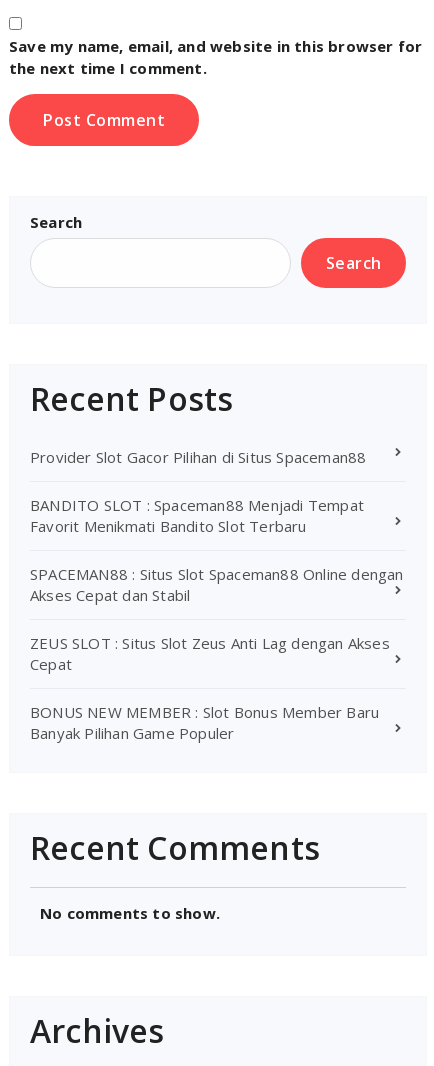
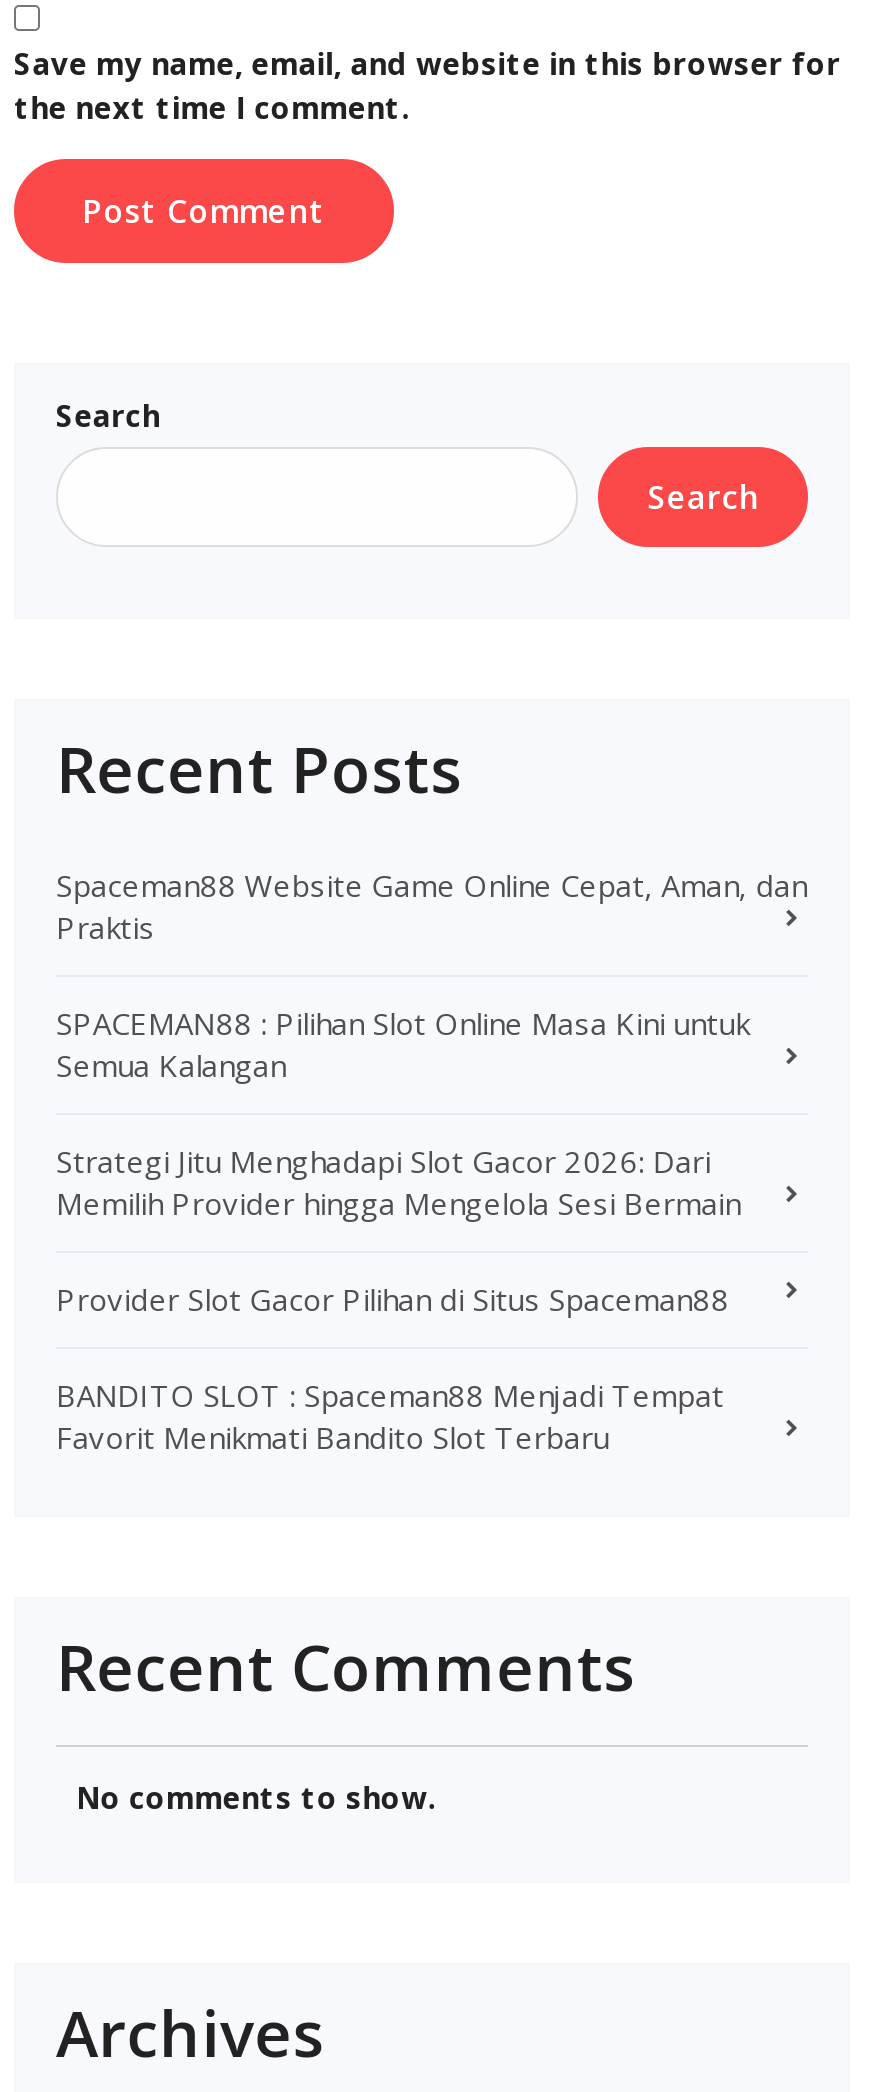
+ Spaceman88 Website Game Online Cepat, Aman, dan
+ Praktis
+ SPACEMAN88 : Pilihan Slot Online Masa Kini untuk
+ Semua Kalangan
+ Strategi Jitu Menghadapi Slot Gacor 2026: Dari
+ Memilih Provider hingga Mengelola Sesi Bermain

moved down: Provider Slot Gacor Pilihan di Situs Spaceman88 | BANDITO SLOT : Spaceman88 Menjadi Tempat | Favorit Menikmati Bandito Slot Terbaru

- SPACEMAN88 : Situs Slot Spaceman88 Online dengan
- Akses Cepat dan Stabil
- ZEUS SLOT : Situs Slot Zeus Anti Lag dengan Akses
- Cepat
- BONUS NEW MEMBER : Slot Bonus Member Baru
- Banyak Pilihan Game Populer
